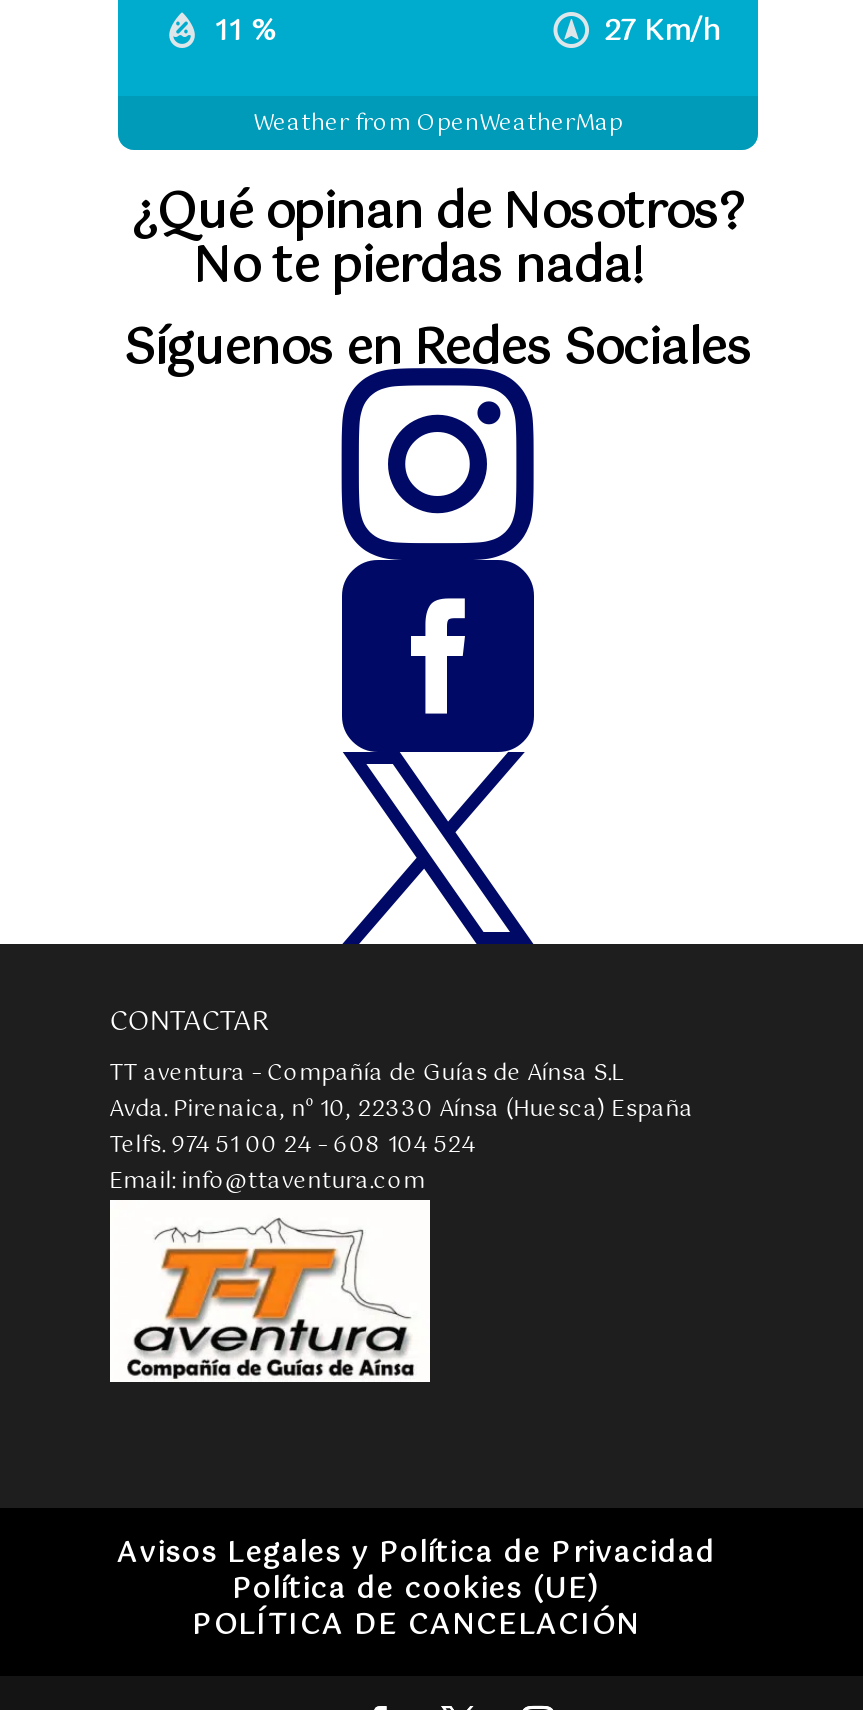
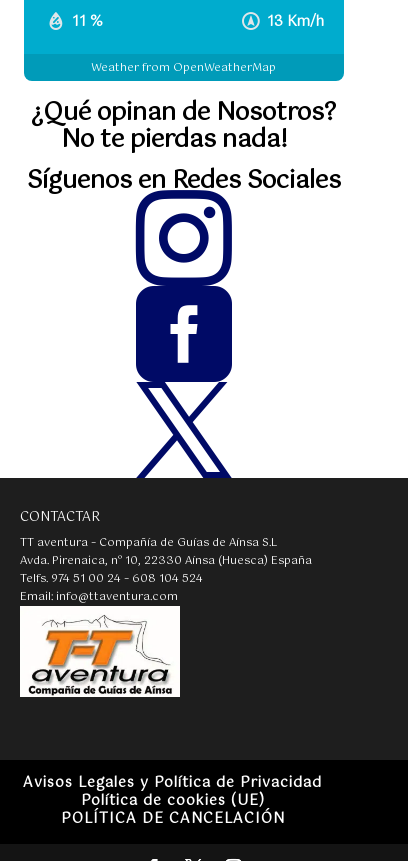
- 27 Km/h
+ 13 Km/h
